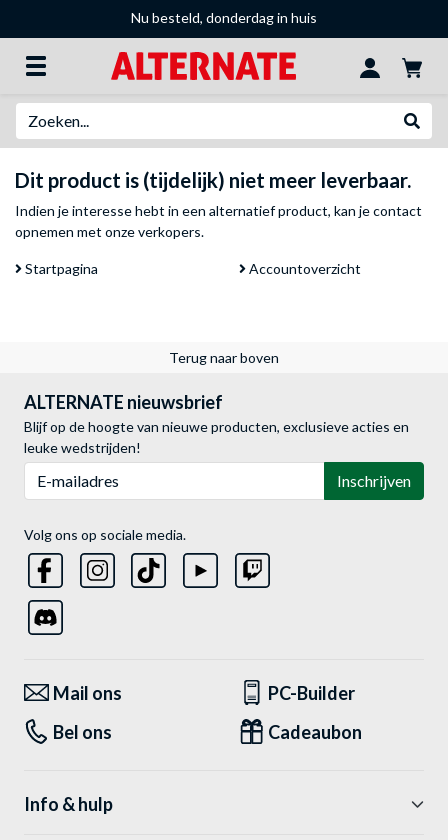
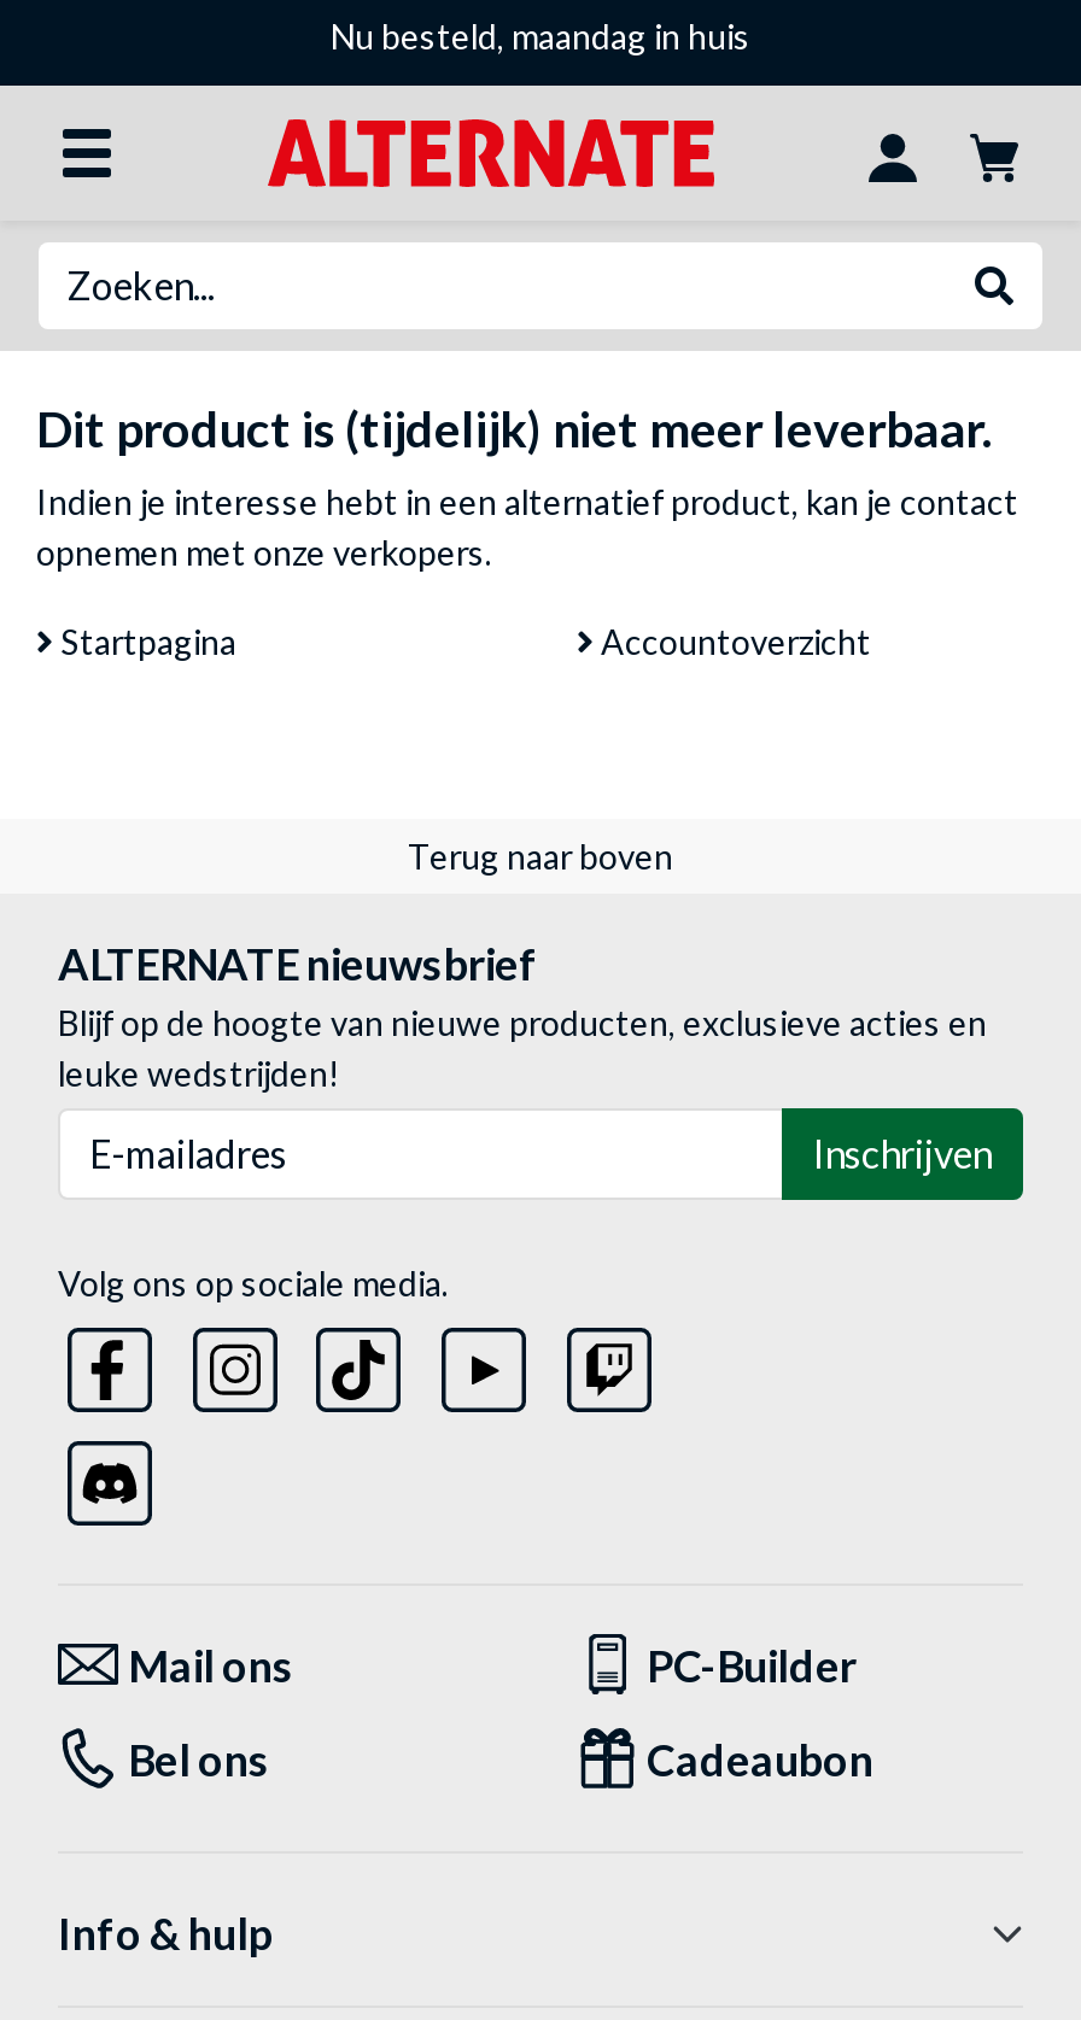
- Nu besteld, donderdag in huis
+ Nu besteld, maandag in huis
